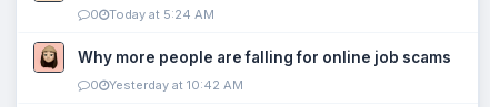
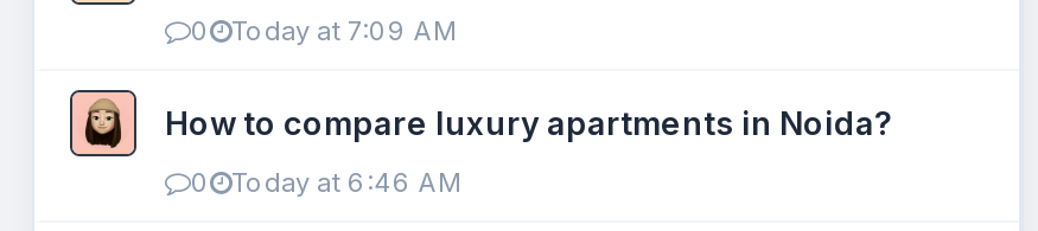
- 0 Today at 5:24 AM
+ 0 Today at 7:09 AM

- Why more people are falling for online job scams
+ How to compare luxury apartments in Noida?

- Yesterday at 10:42 AM
+ Today at 6:46 AM
